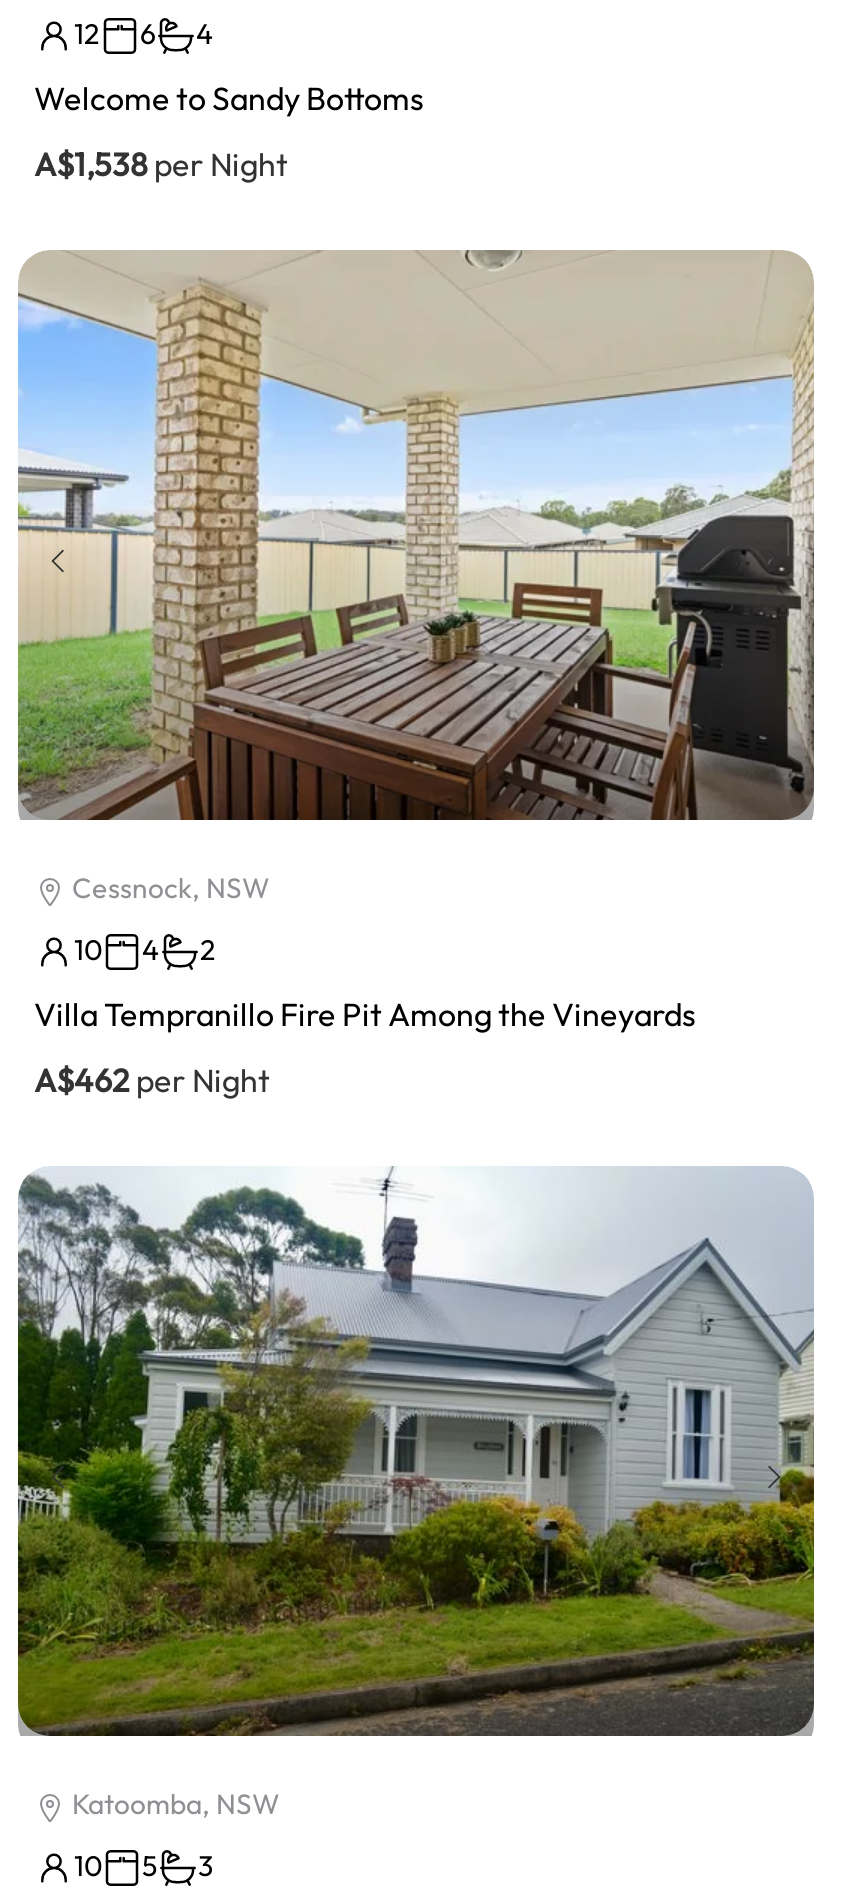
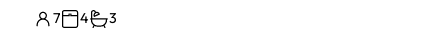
- 12
- 6
+ 7

- Welcome to Sandy Bottoms
- A$1,538 per Night

- [image]
- Cessnock, NSW
- 10
- 4
- 2
- Villa Tempranillo Fire Pit Among the Vineyards
- A$462 per Night

- [image]
- Katoomba, NSW
- 10
- 5
